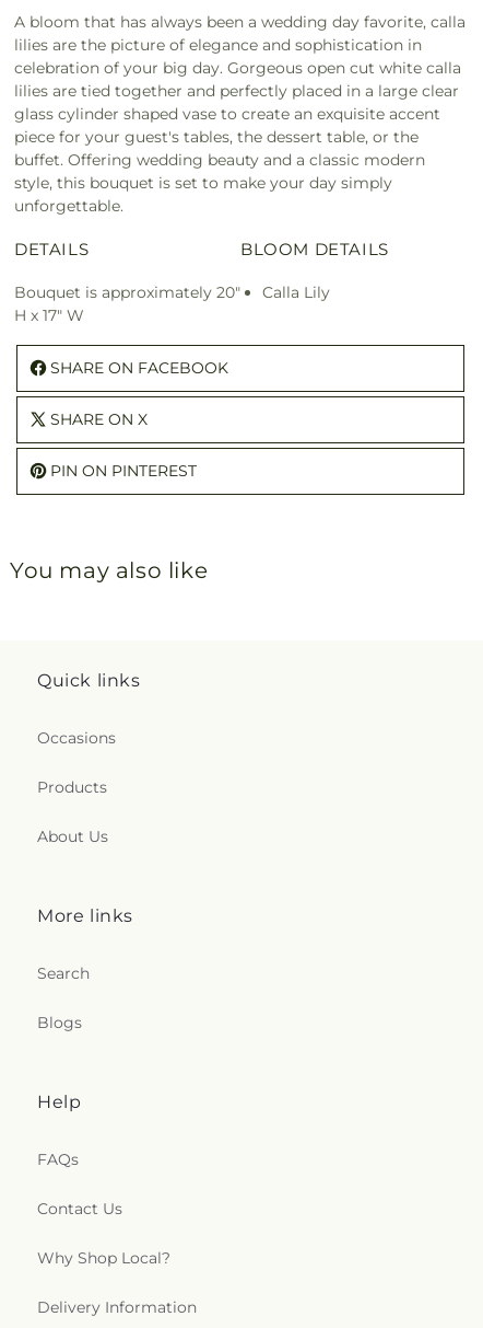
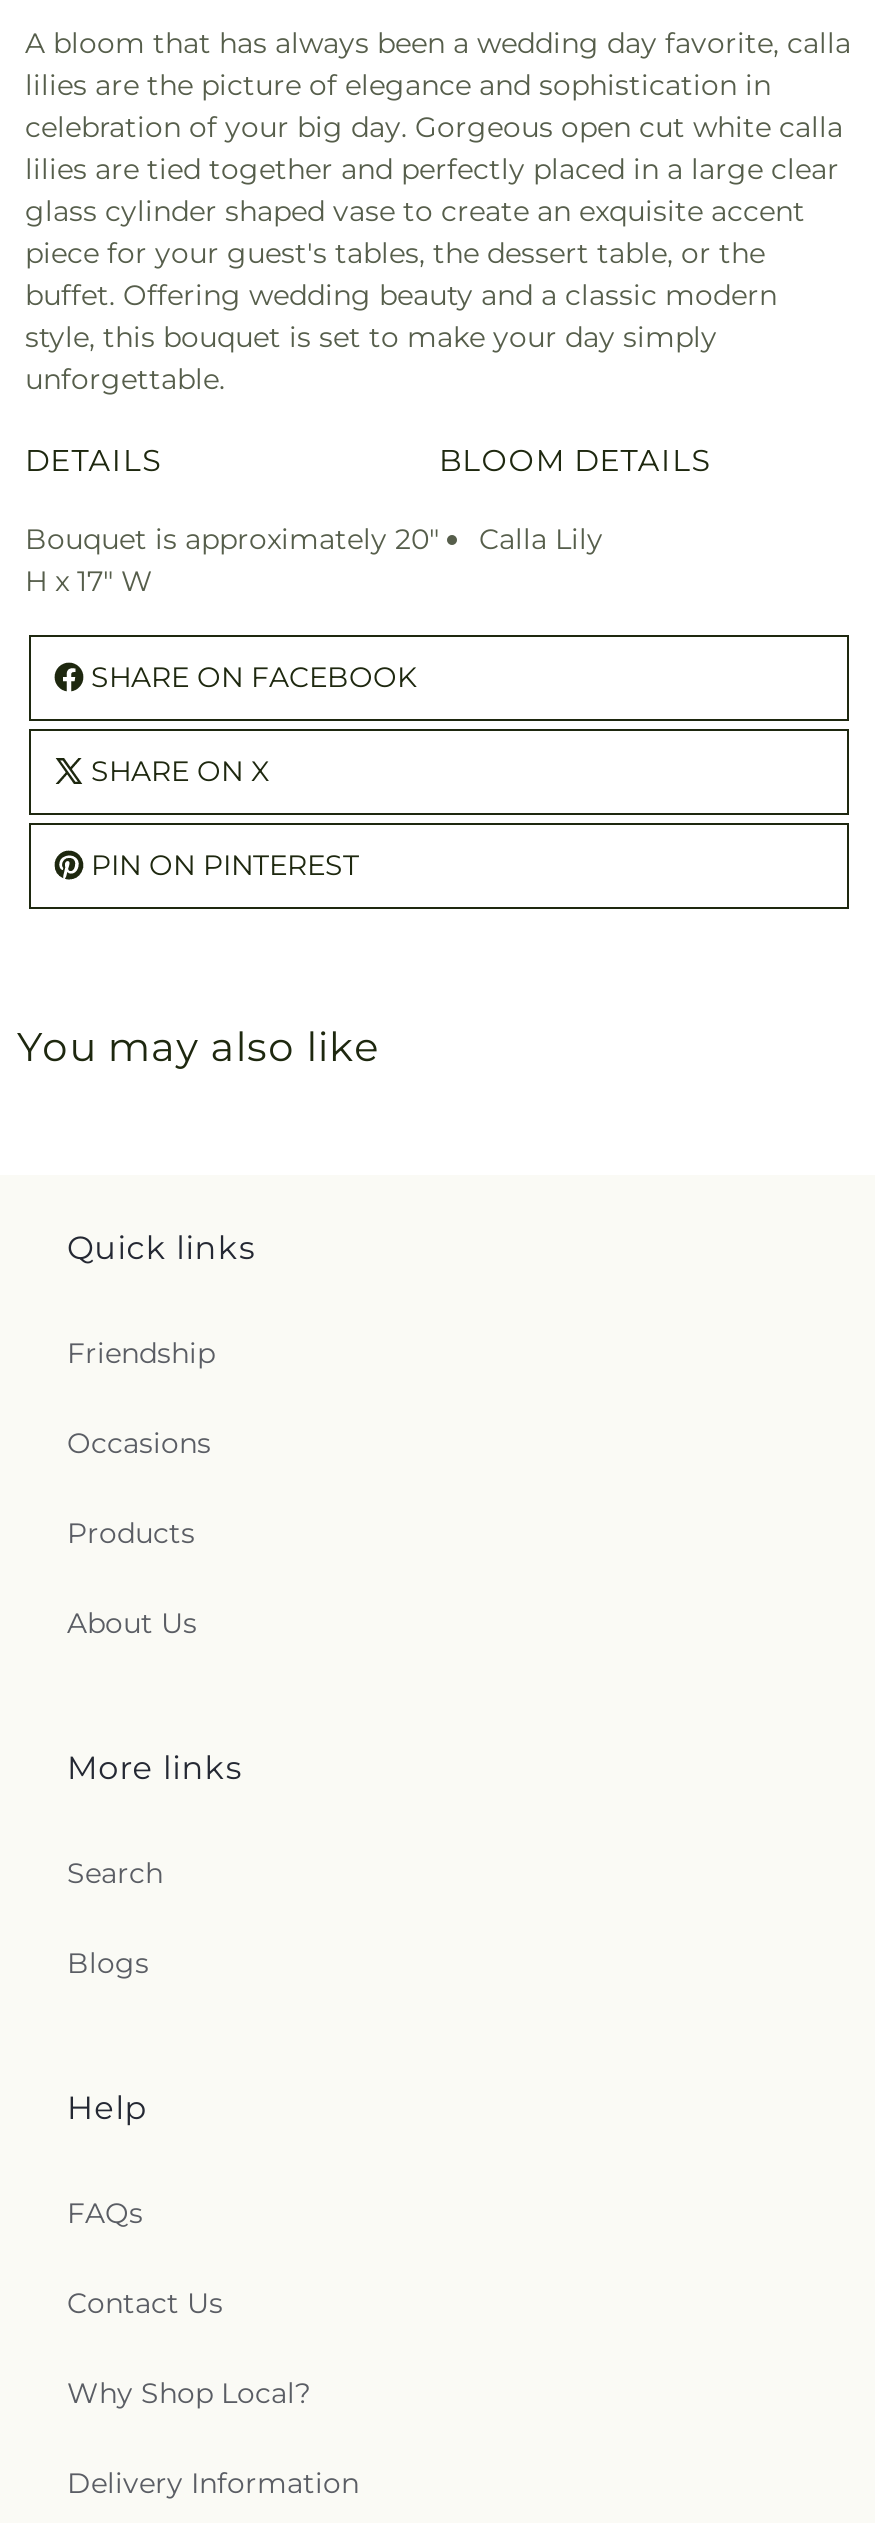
+ Friendship
